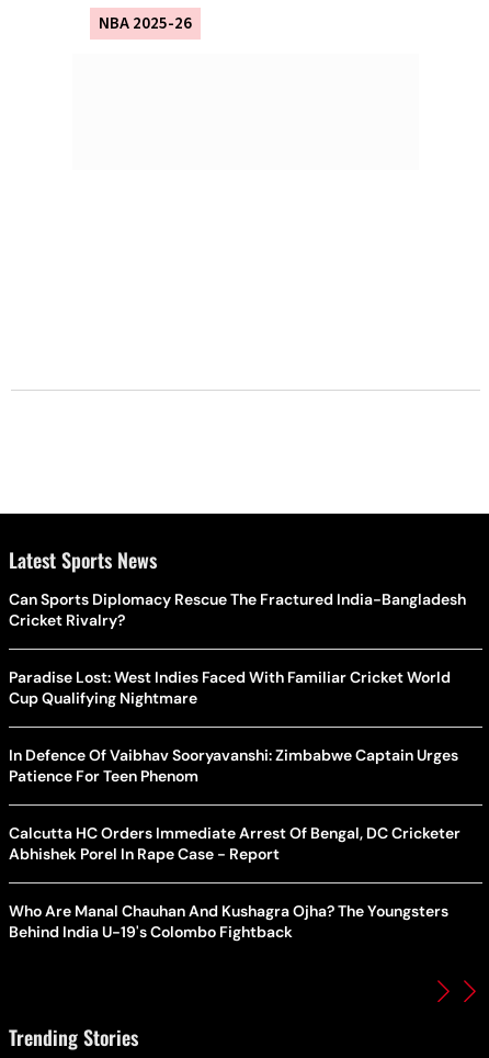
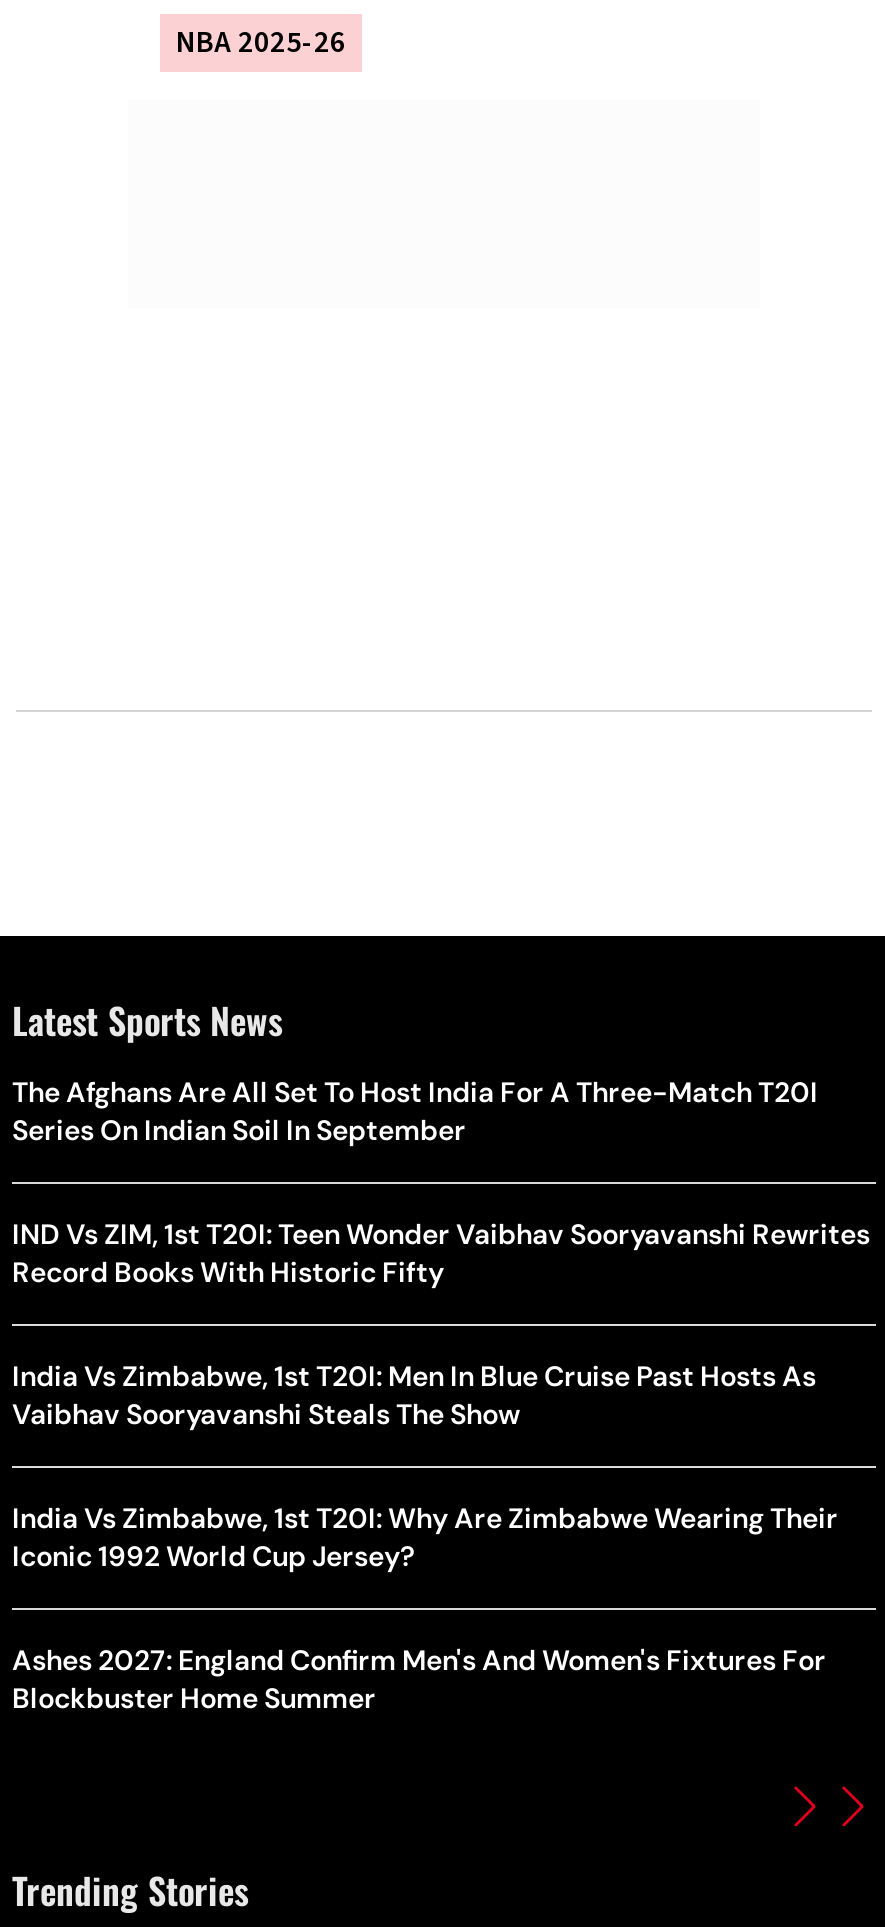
- Can Sports Diplomacy Rescue The Fractured India-Bangladesh
- Cricket Rivalry?
+ The Afghans Are All Set To Host India For A Three-Match T20I
+ Series On Indian Soil In September

- Paradise Lost: West Indies Faced With Familiar Cricket World
- Cup Qualifying Nightmare
+ IND Vs ZIM, 1st T20I: Teen Wonder Vaibhav Sooryavanshi Rewrites
+ Record Books With Historic Fifty

- In Defence Of Vaibhav Sooryavanshi: Zimbabwe Captain Urges
- Patience For Teen Phenom
+ India Vs Zimbabwe, 1st T20I: Men In Blue Cruise Past Hosts As
+ Vaibhav Sooryavanshi Steals The Show

- Calcutta HC Orders Immediate Arrest Of Bengal, DC Cricketer
- Abhishek Porel In Rape Case - Report
+ India Vs Zimbabwe, 1st T20I: Why Are Zimbabwe Wearing Their
+ Iconic 1992 World Cup Jersey?

- Who Are Manal Chauhan And Kushagra Ojha? The Youngsters
- Behind India U-19's Colombo Fightback
+ Ashes 2027: England Confirm Men's And Women's Fixtures For
+ Blockbuster Home Summer
